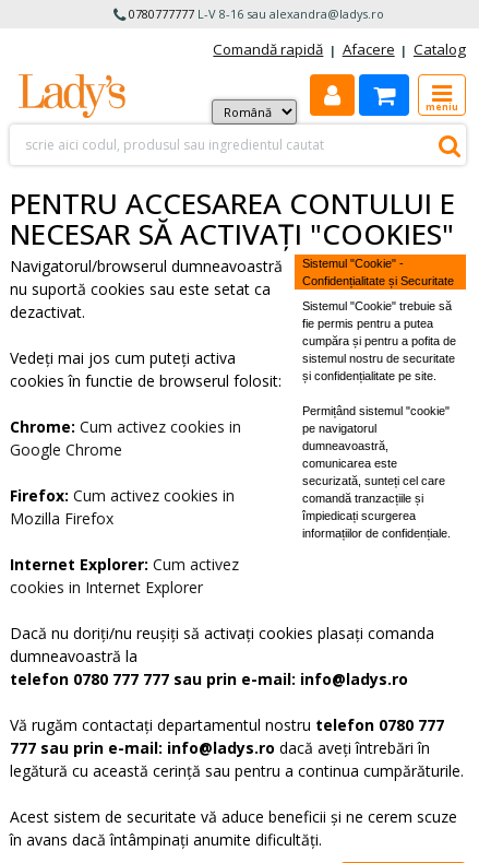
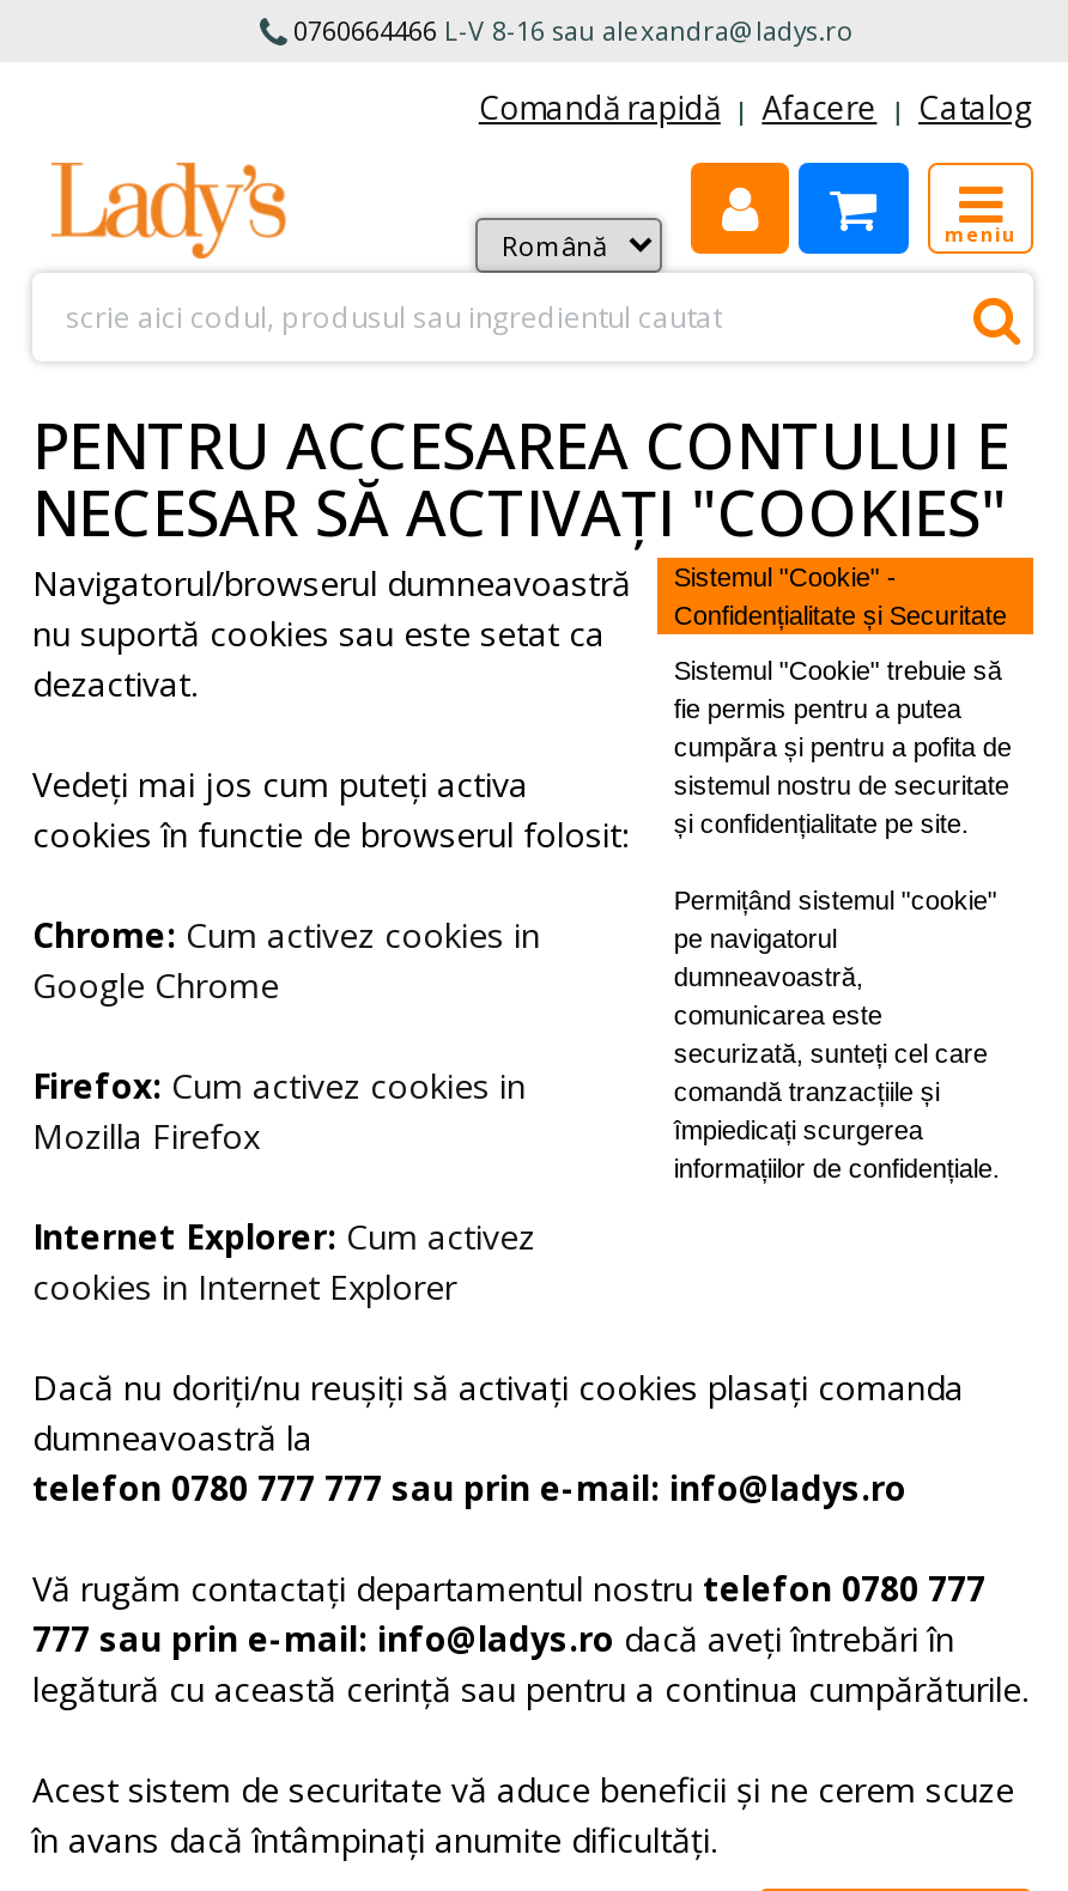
- 0780777777 L-V 8-16 sau alexandra@ladys.ro
+ 0760664466 L-V 8-16 sau alexandra@ladys.ro
